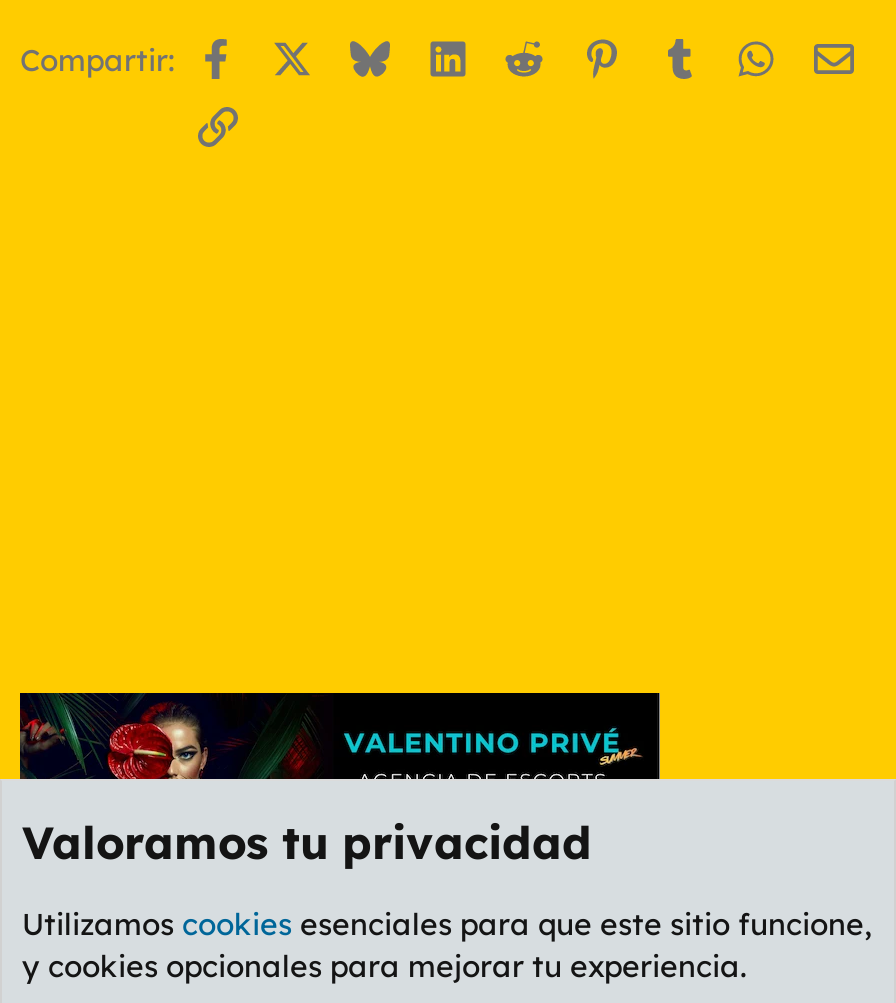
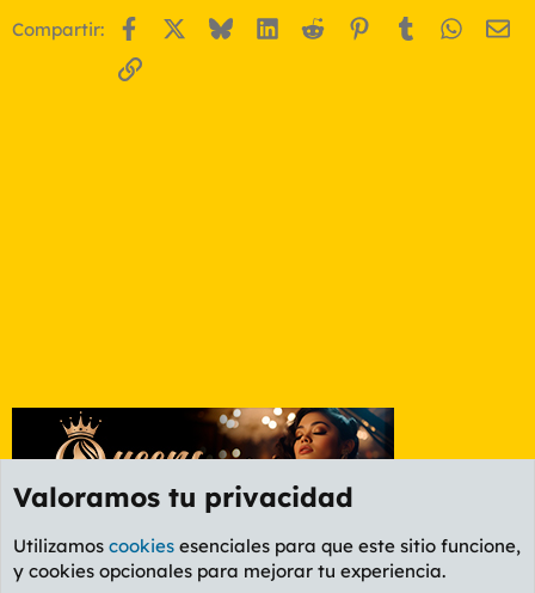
- [image]
+ [image]
